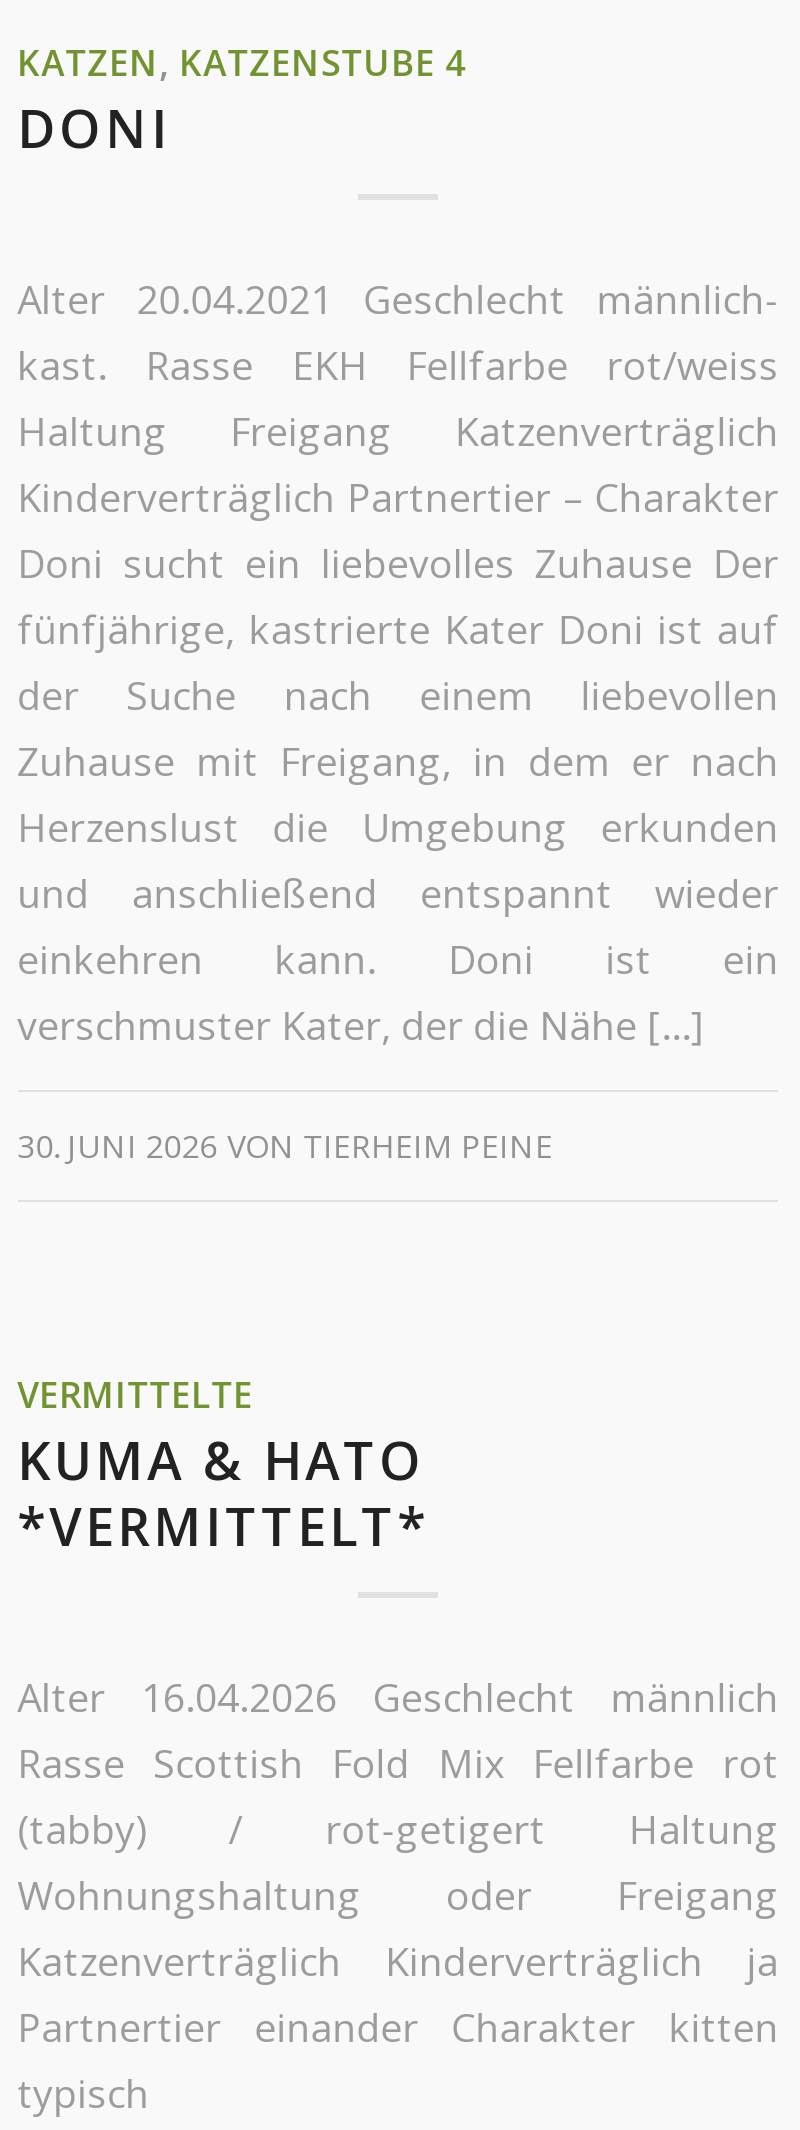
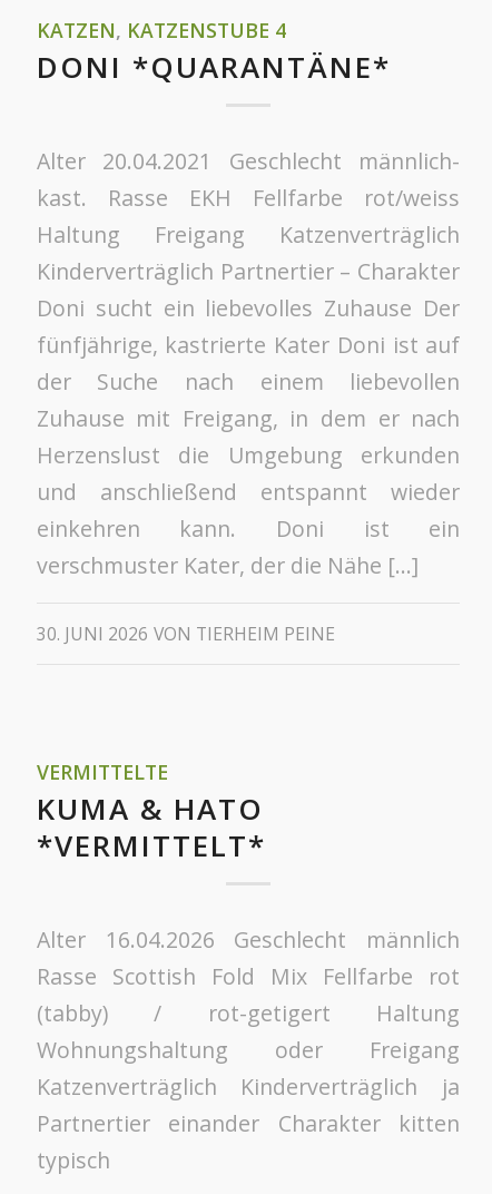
- DONI
+ DONI *QUARANTÄNE*
